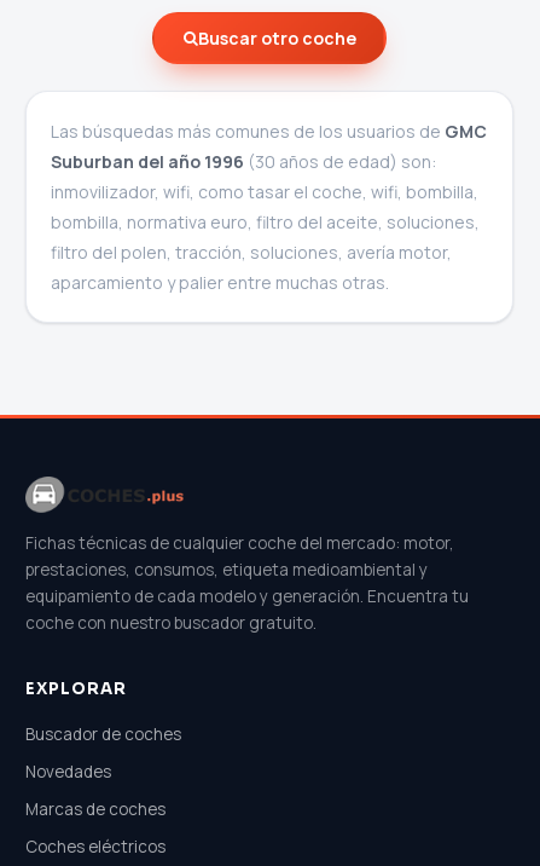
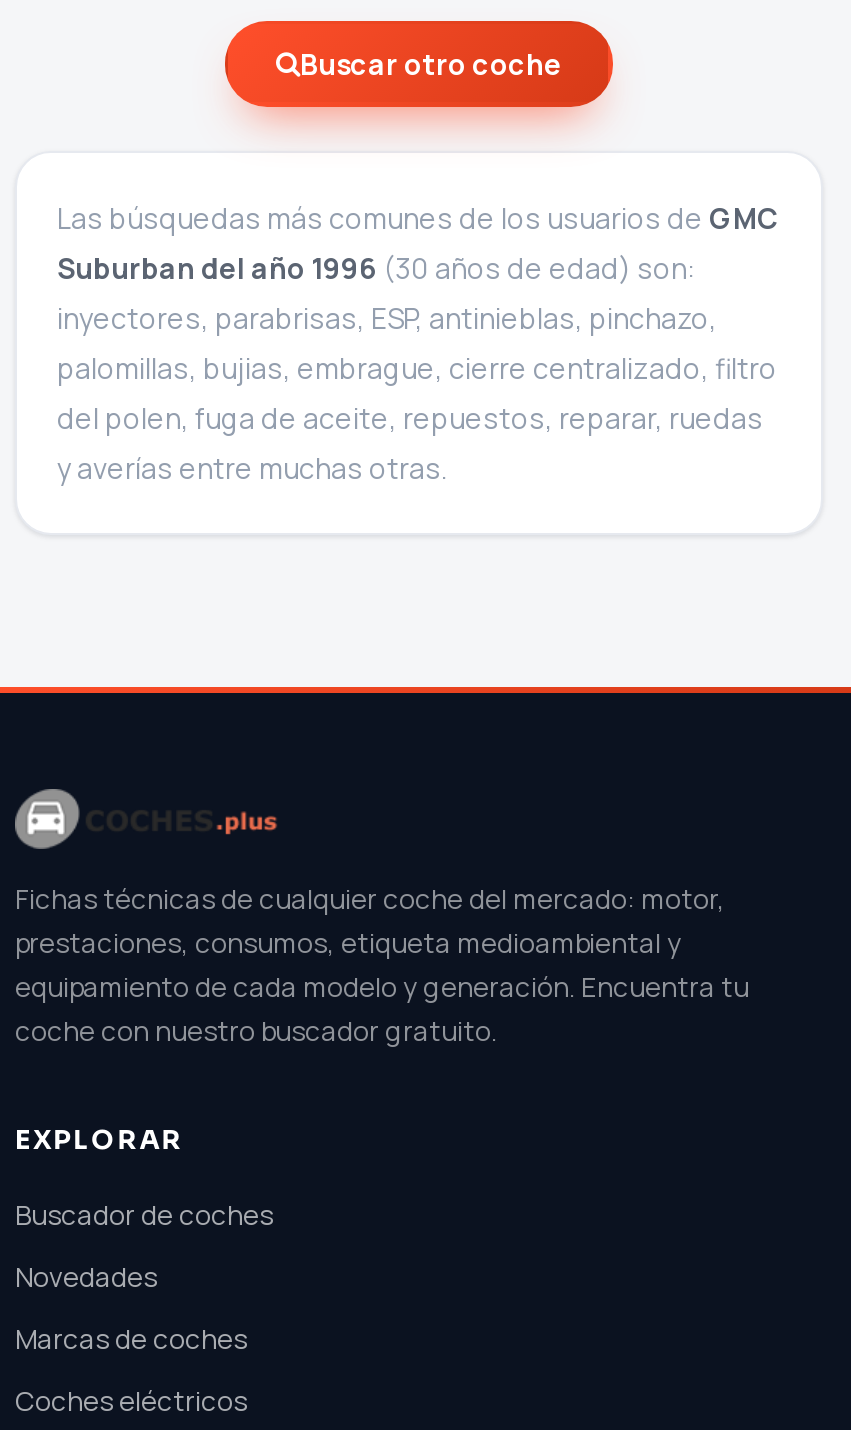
- inmovilizador, wifi, como tasar el coche, wifi, bombilla,
- bombilla, normativa euro, filtro del aceite, soluciones,
- filtro del polen, tracción, soluciones, avería motor,
- aparcamiento y palier entre muchas otras.
+ inyectores, parabrisas, ESP, antinieblas, pinchazo,
+ palomillas, bujias, embrague, cierre centralizado, filtro
+ del polen, fuga de aceite, repuestos, reparar, ruedas
+ y averías entre muchas otras.
